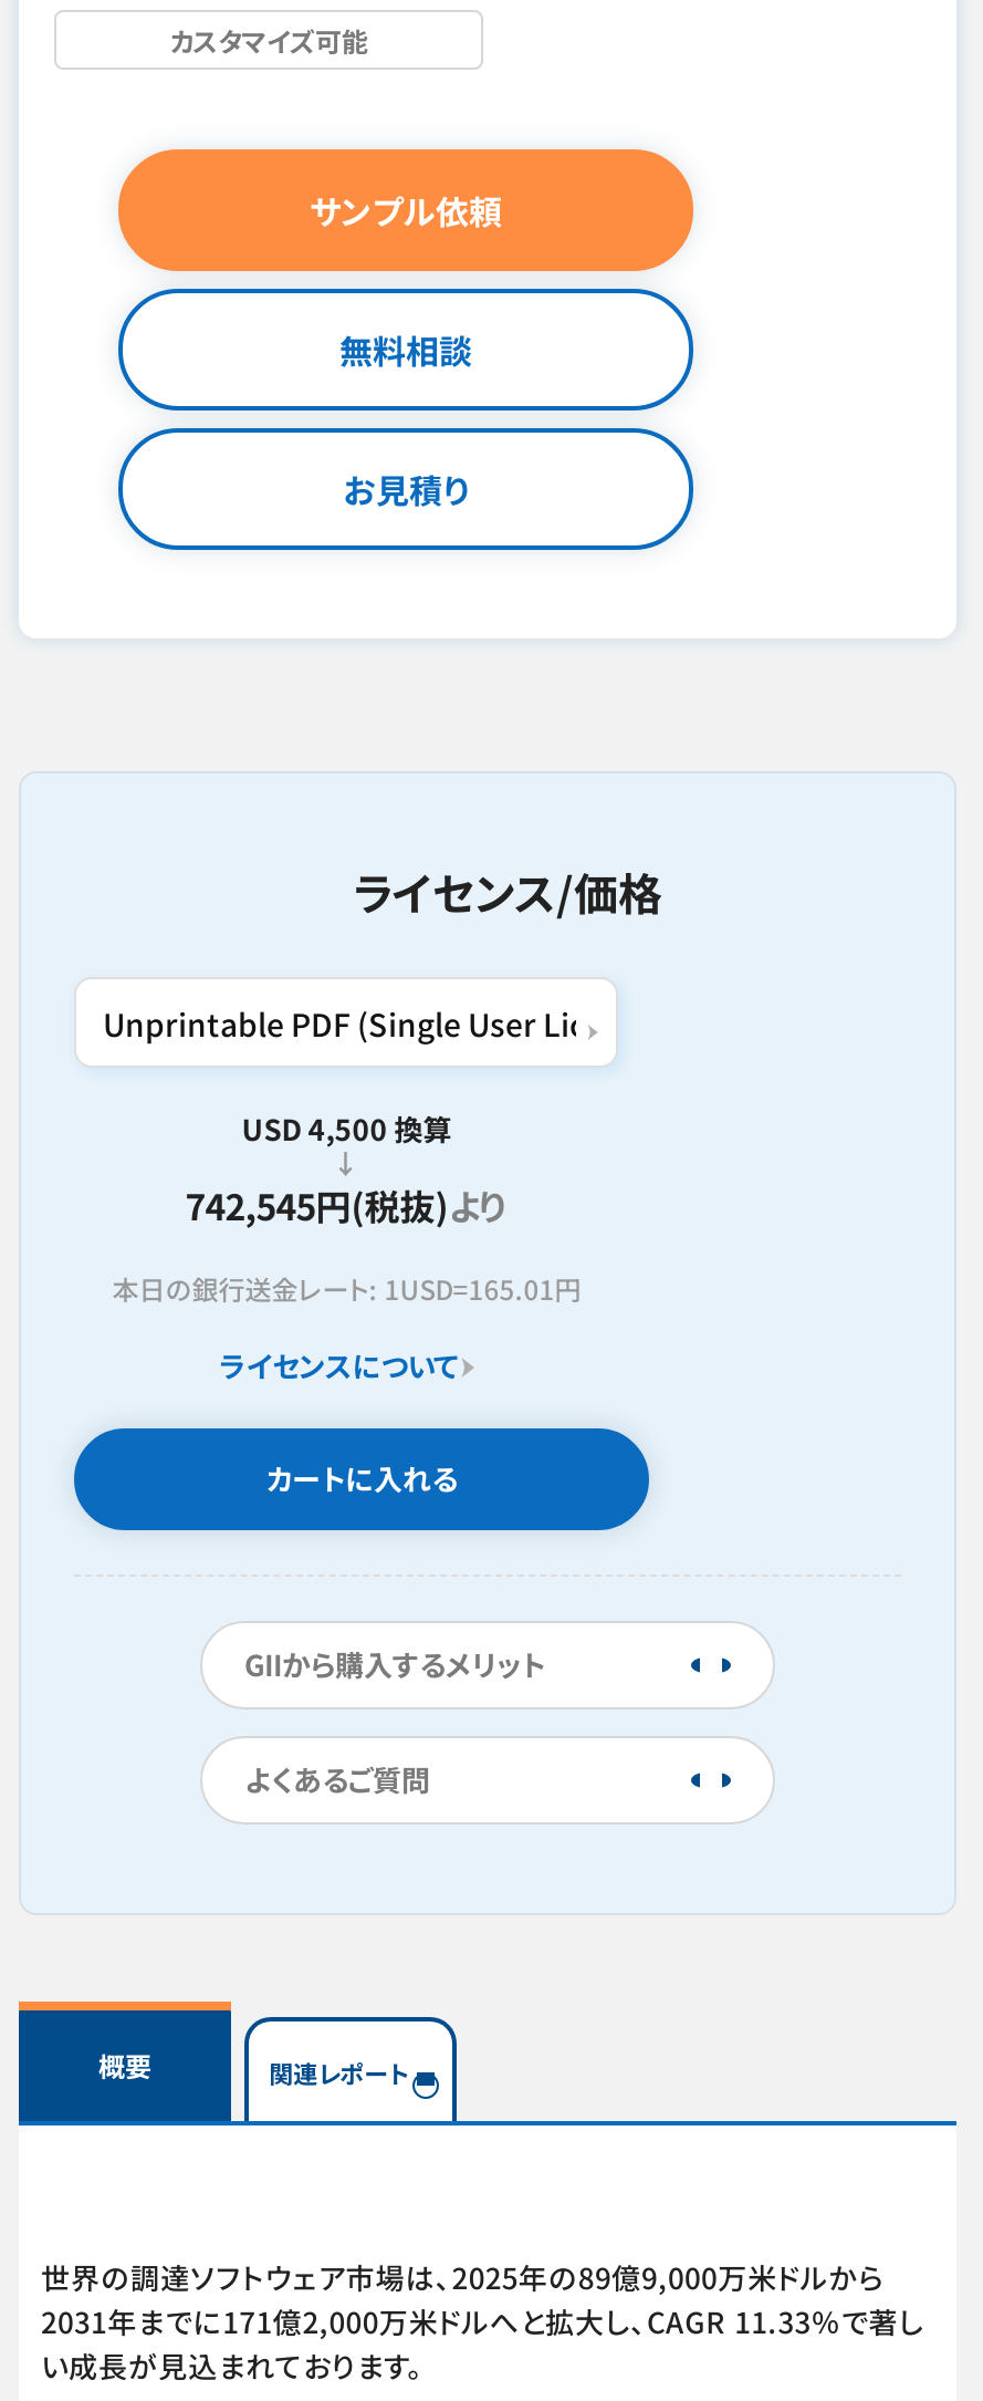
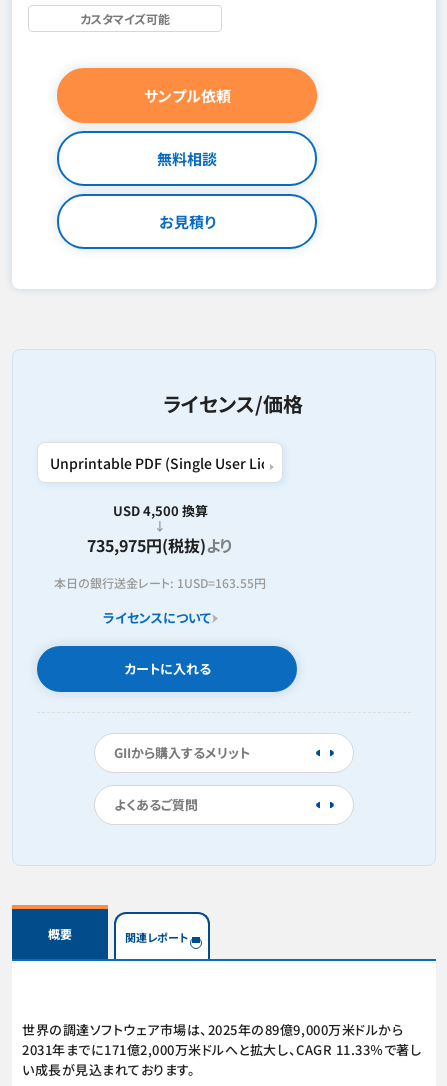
- 742,545円(税抜)より
+ 735,975円(税抜)より

- 本日の銀行送金レート: 1USD=165.01円
+ 本日の銀行送金レート: 1USD=163.55円
